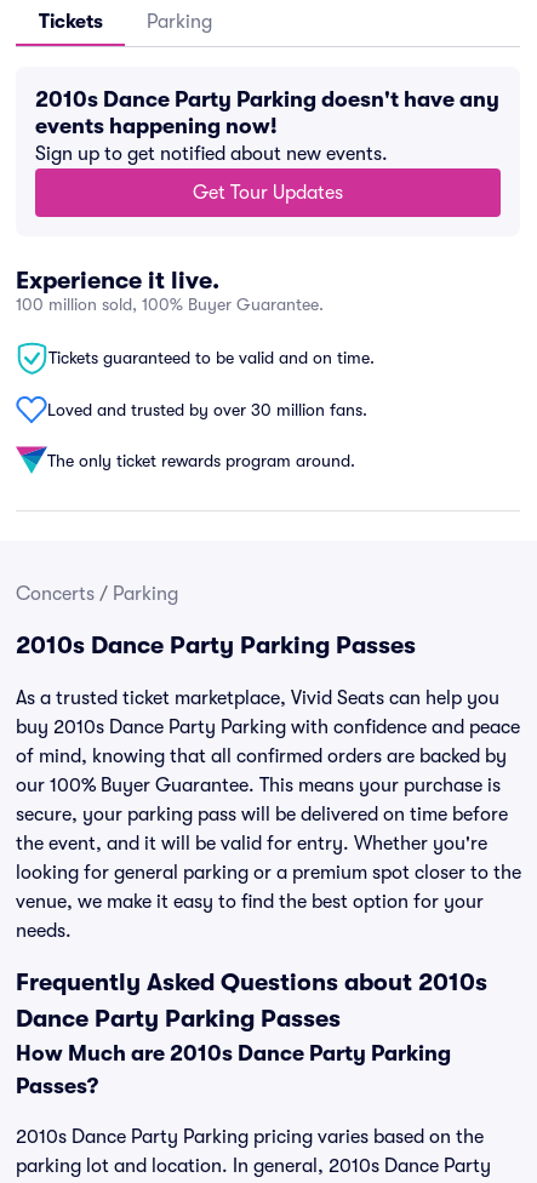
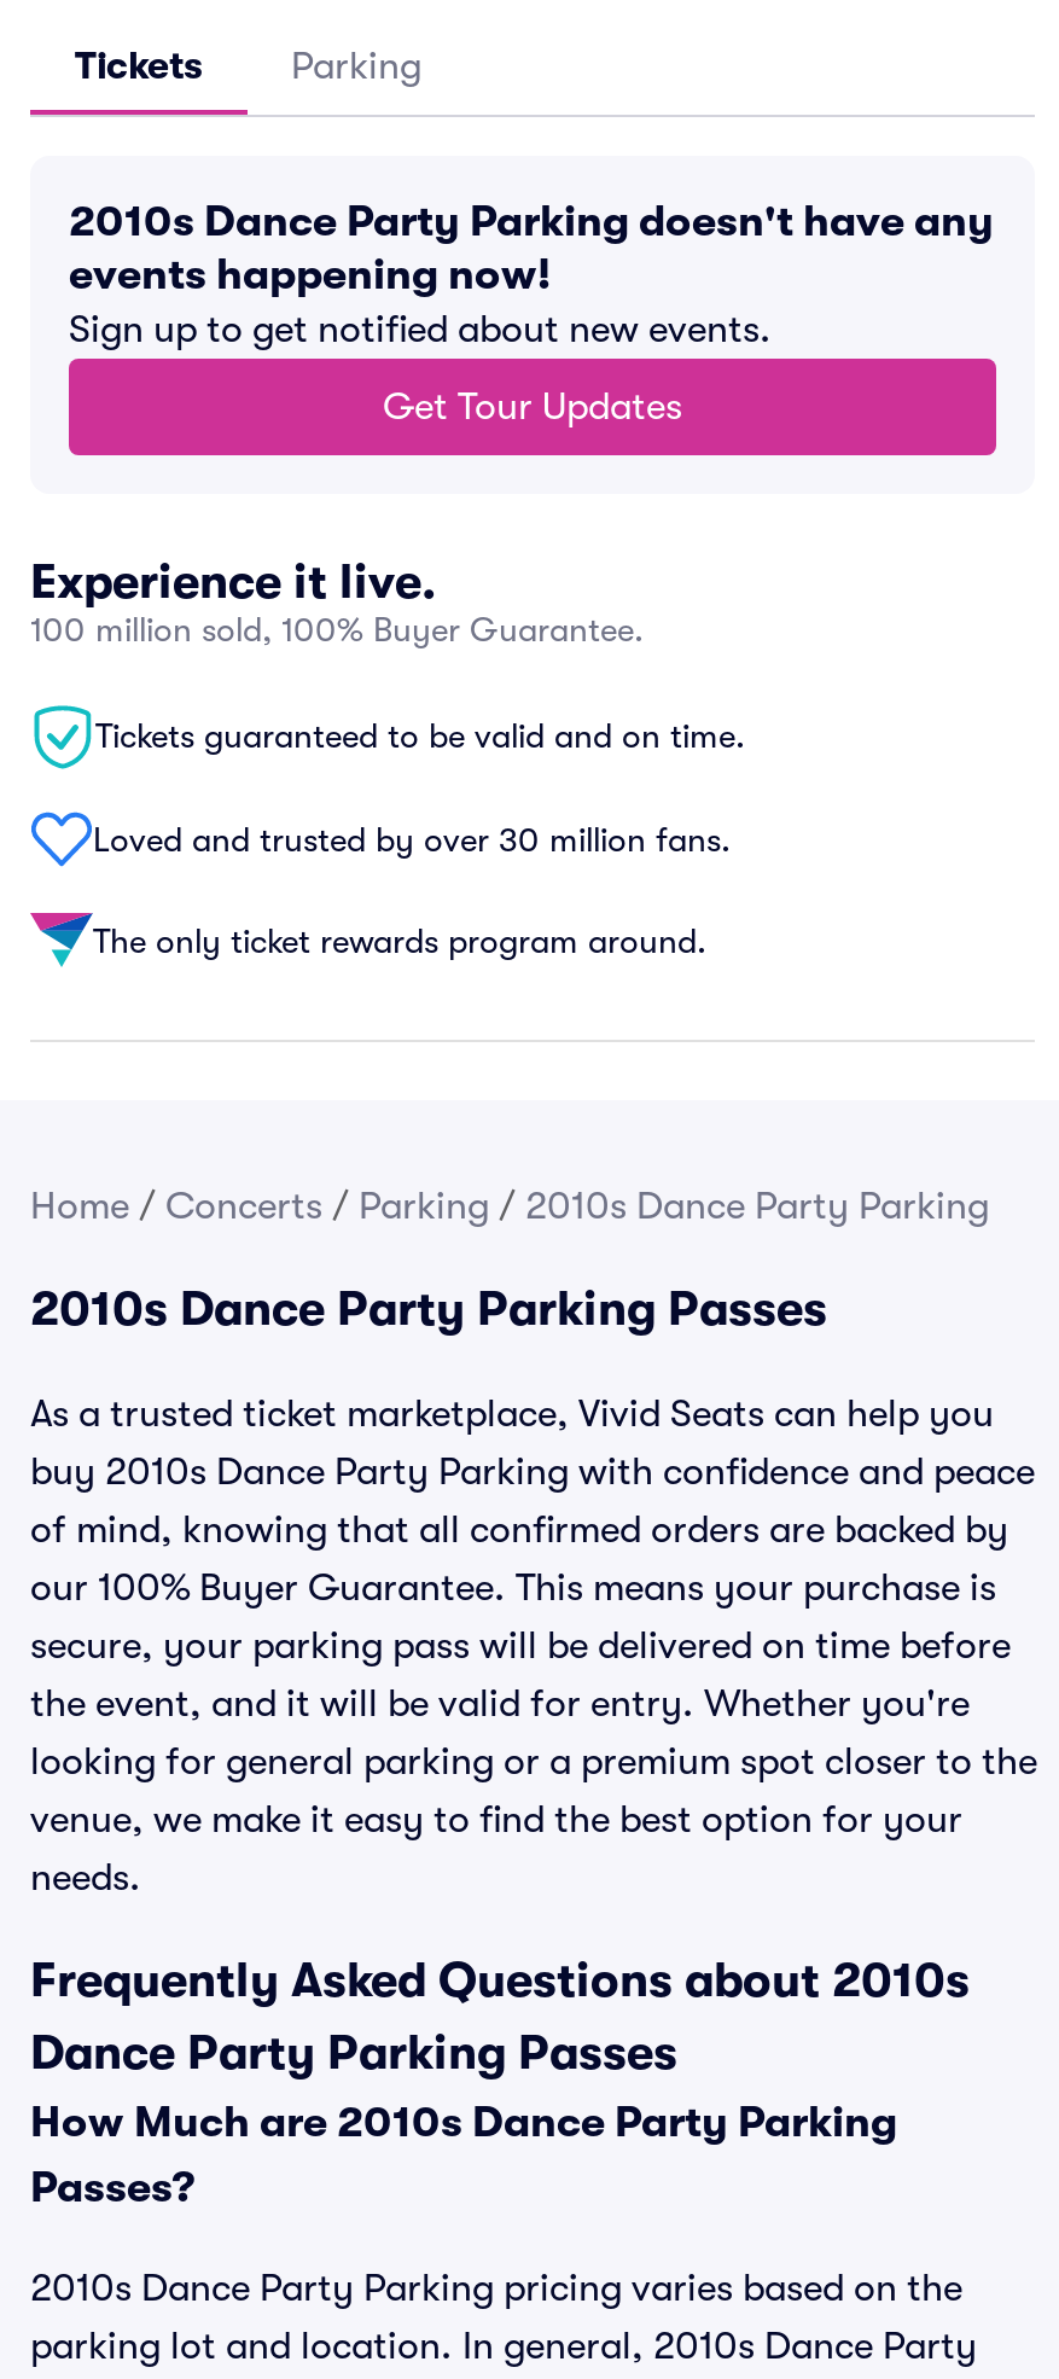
- Concerts / Parking
+ Home / Concerts / Parking / 2010s Dance Party Parking
